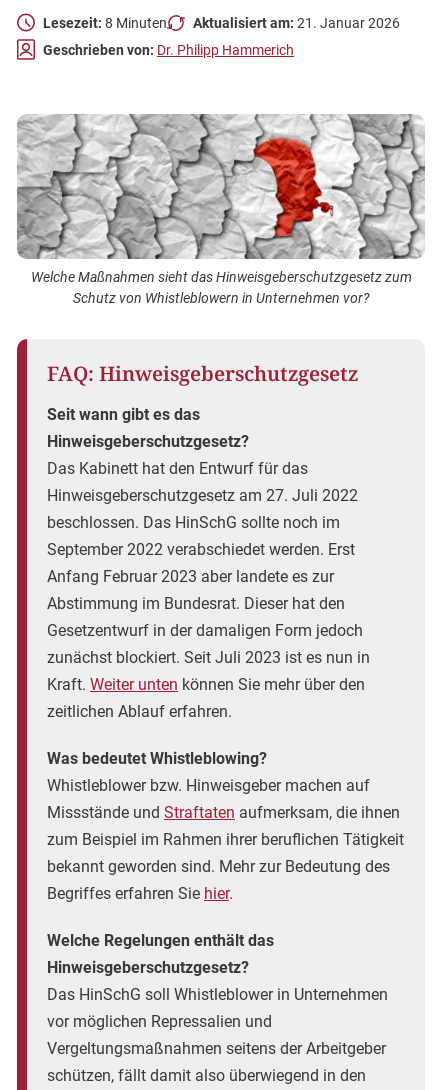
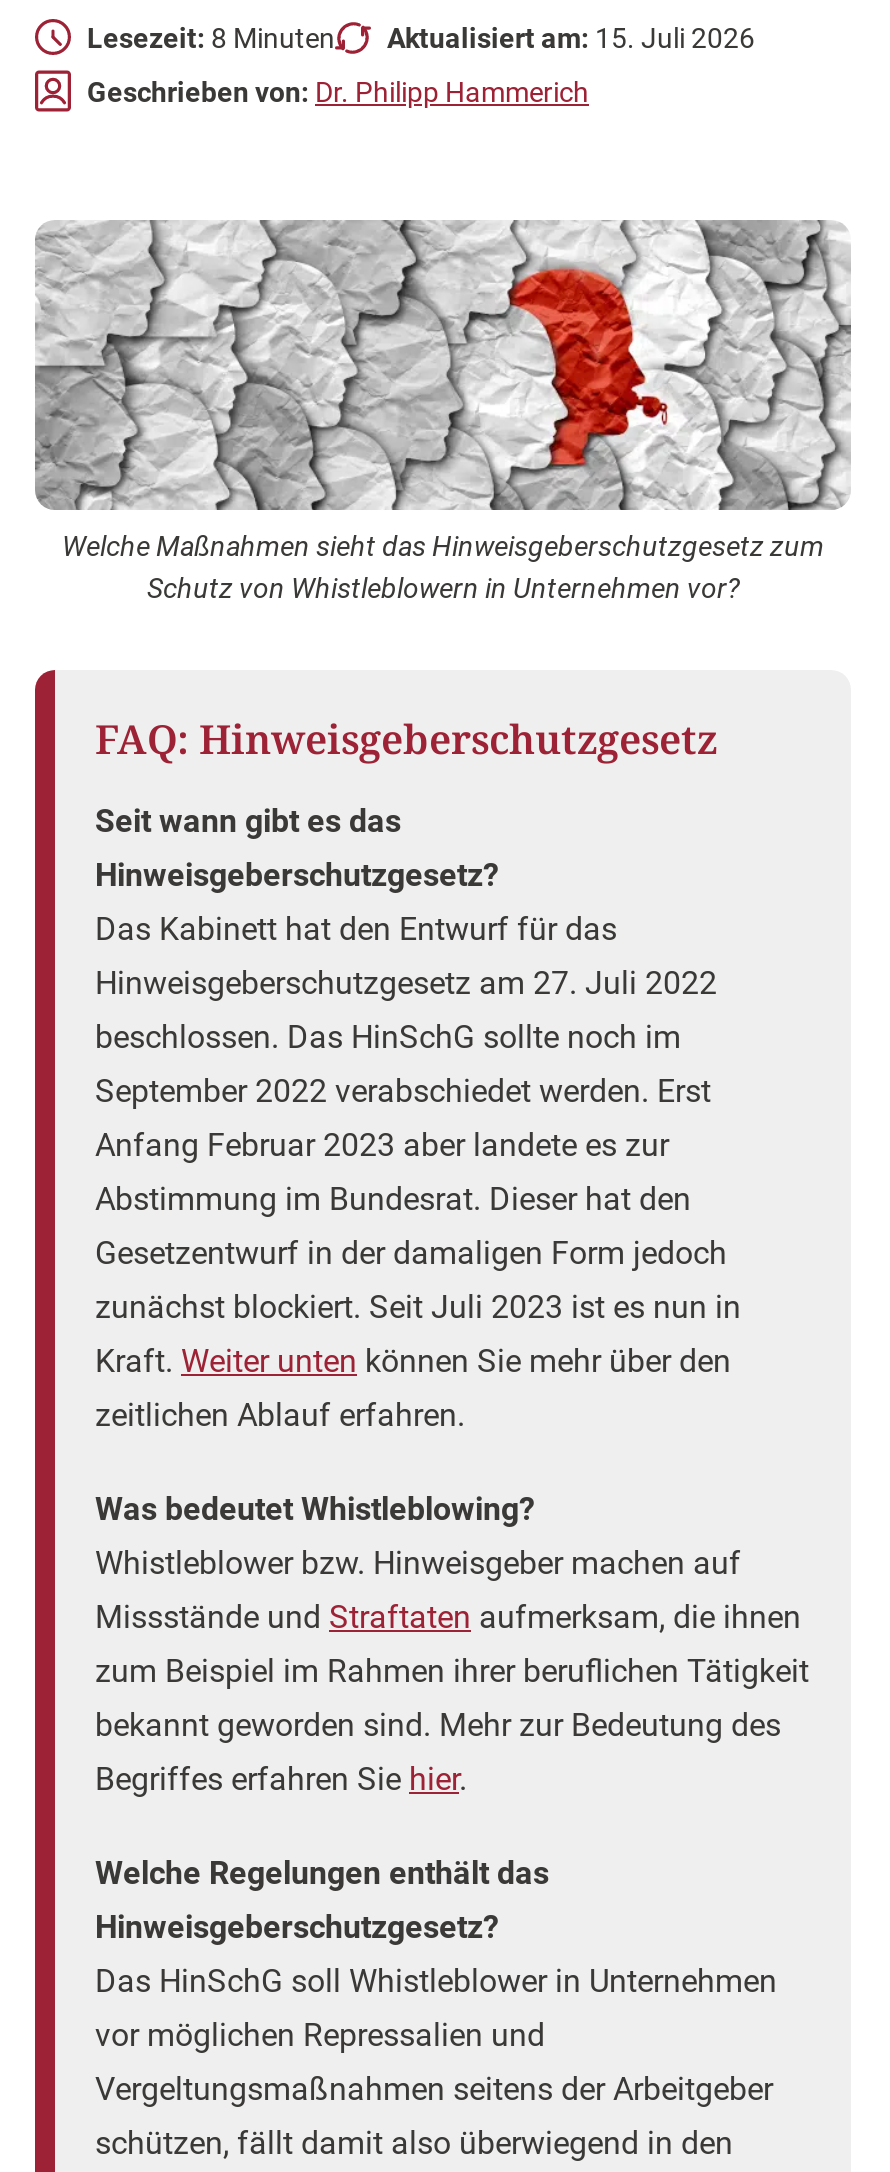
- Aktualisiert am: 21. Januar 2026
+ Aktualisiert am: 15. Juli 2026
